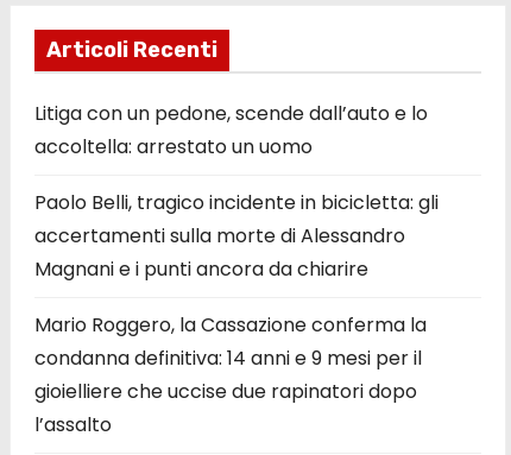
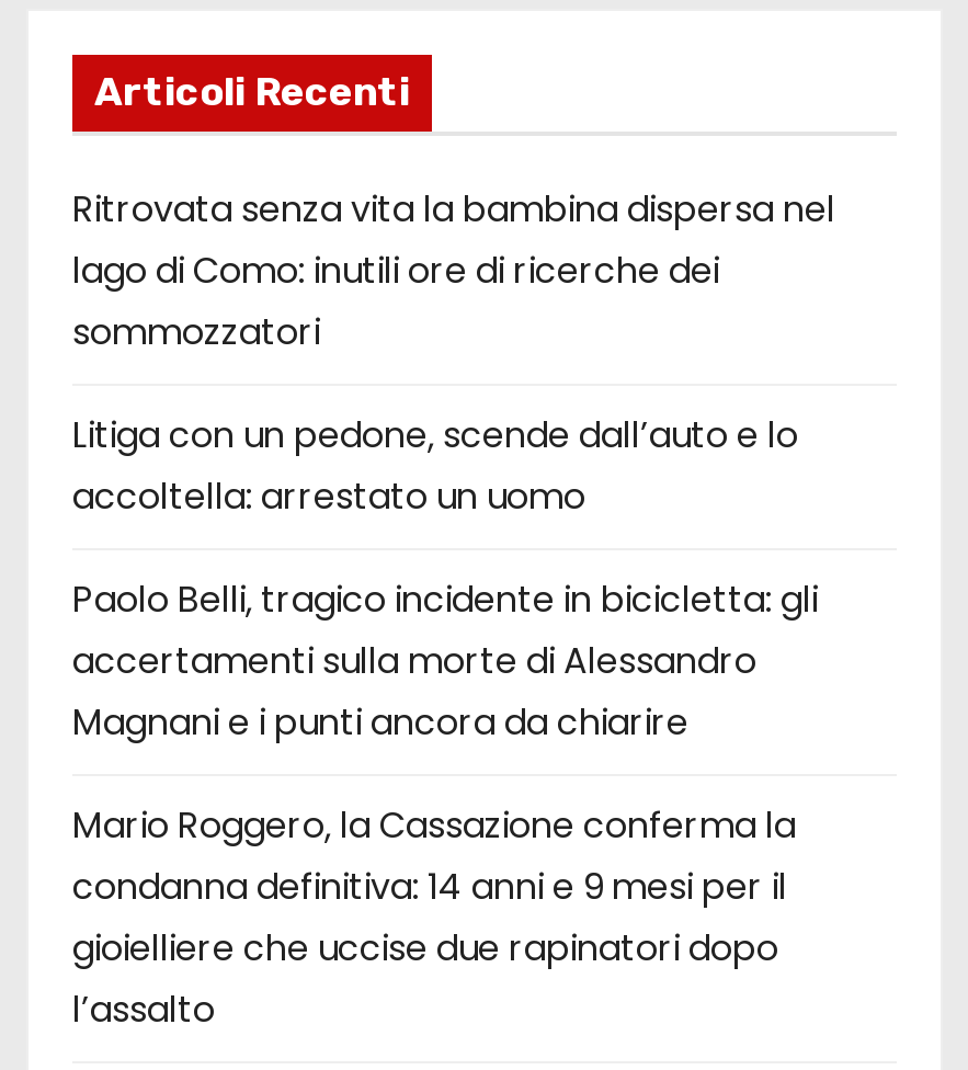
+ Ritrovata senza vita la bambina dispersa nel
+ lago di Como: inutili ore di ricerche dei
+ sommozzatori
